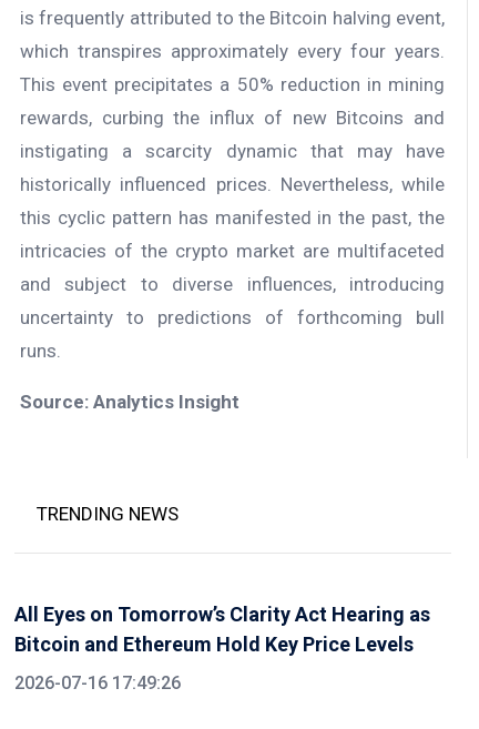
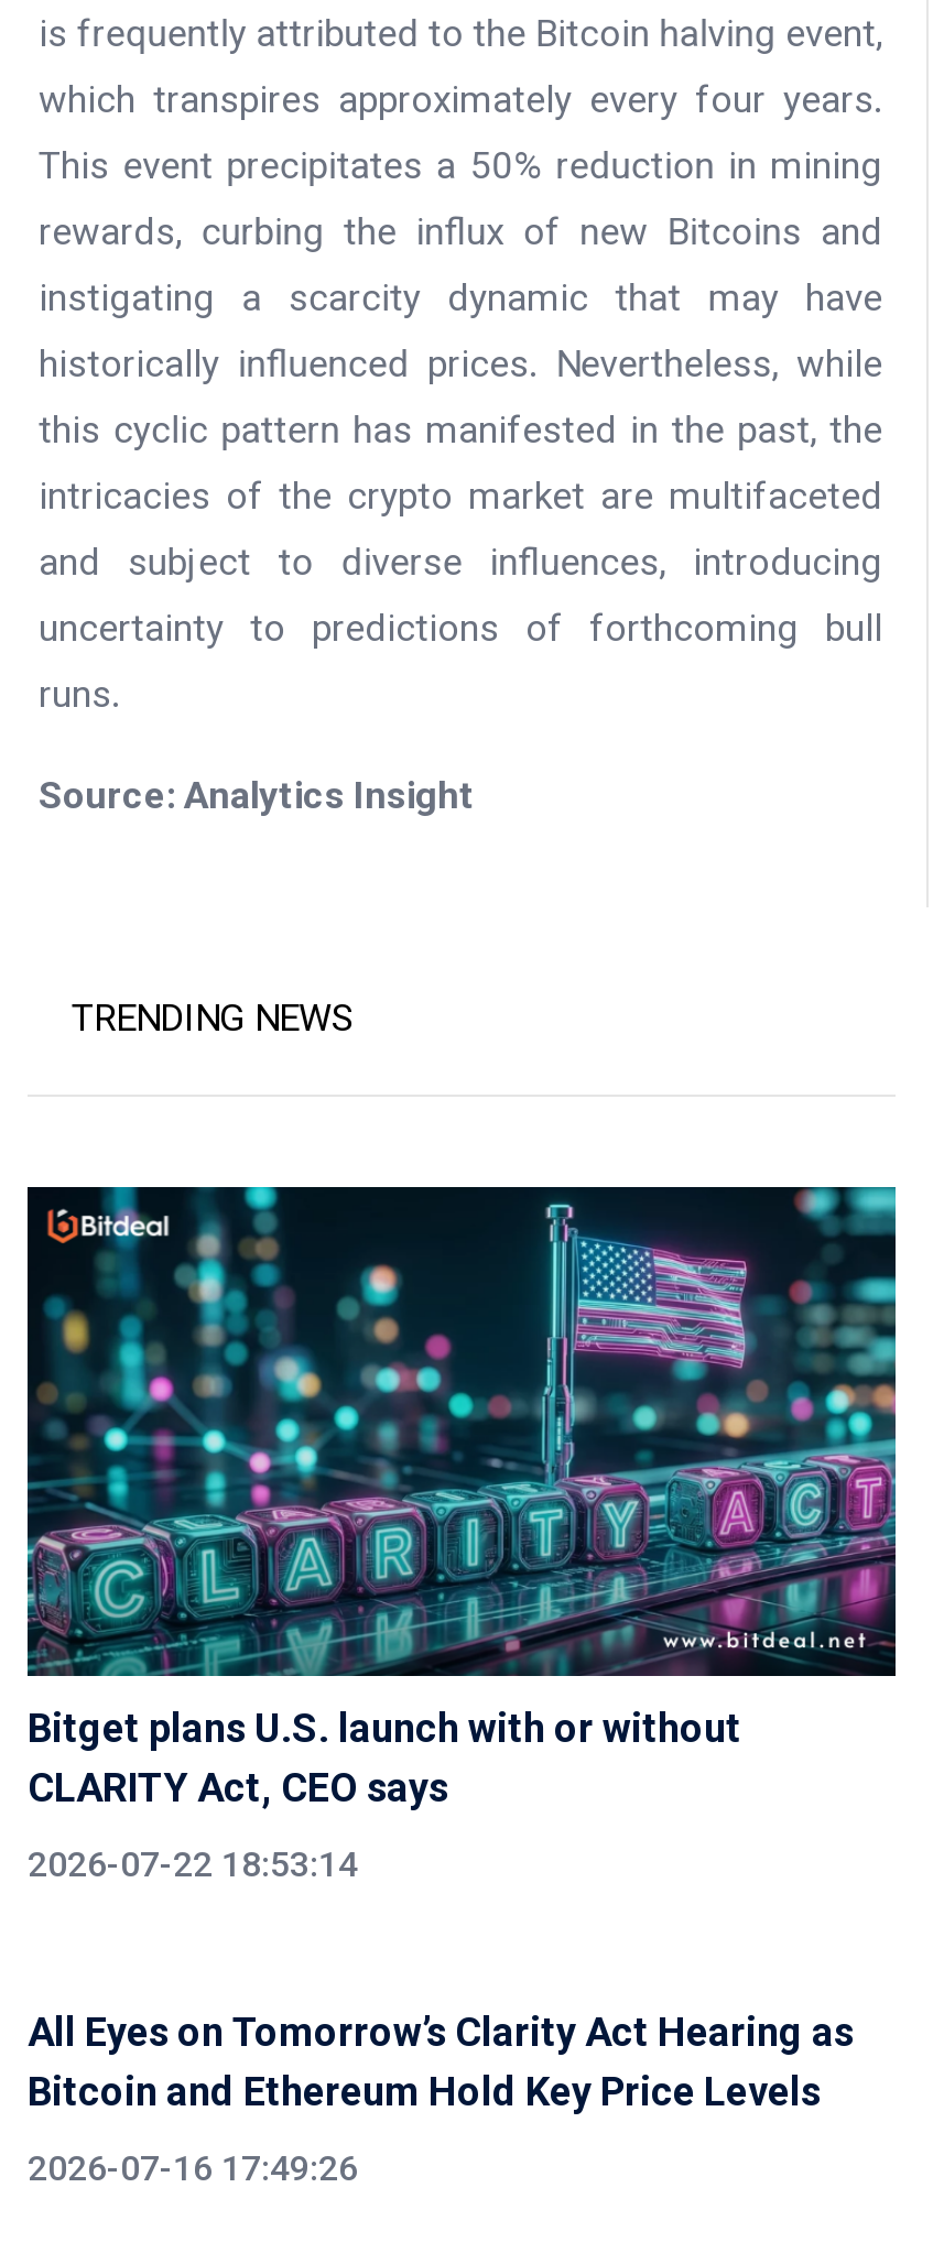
+ [image]
+ Bitget plans U.S. launch with or without
+ CLARITY Act, CEO says
+ 2026-07-22 18:53:14
